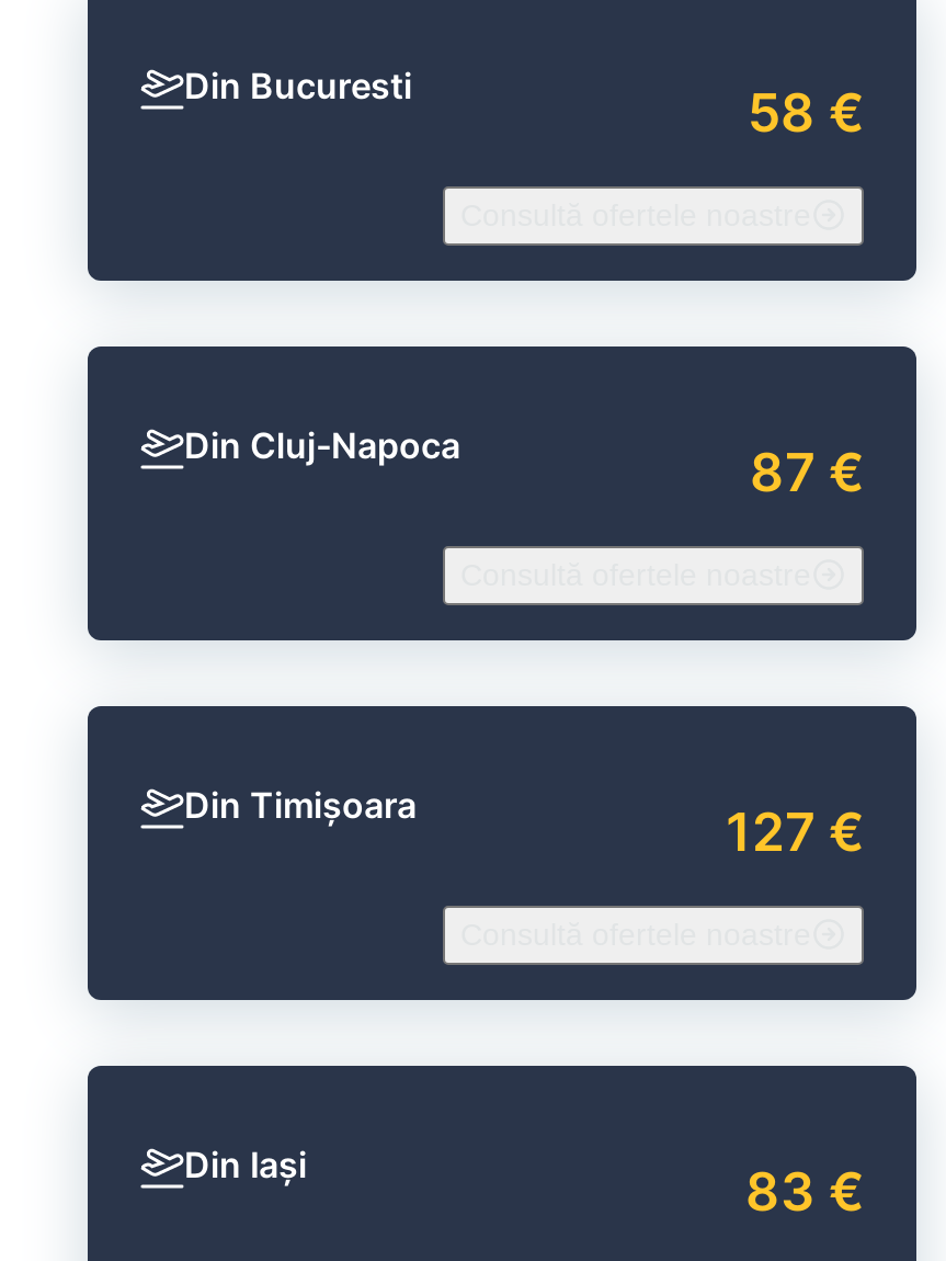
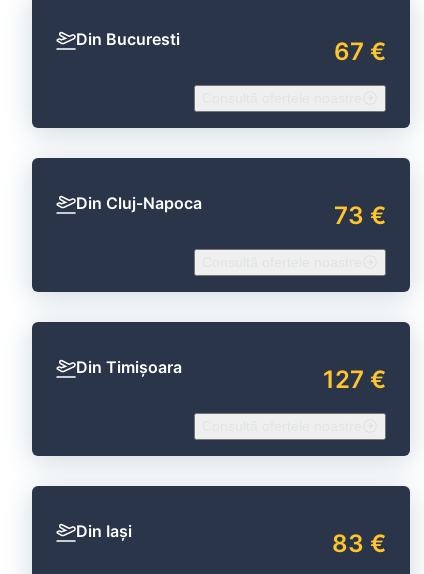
- 58 €
+ 67 €

- 87 €
+ 73 €
